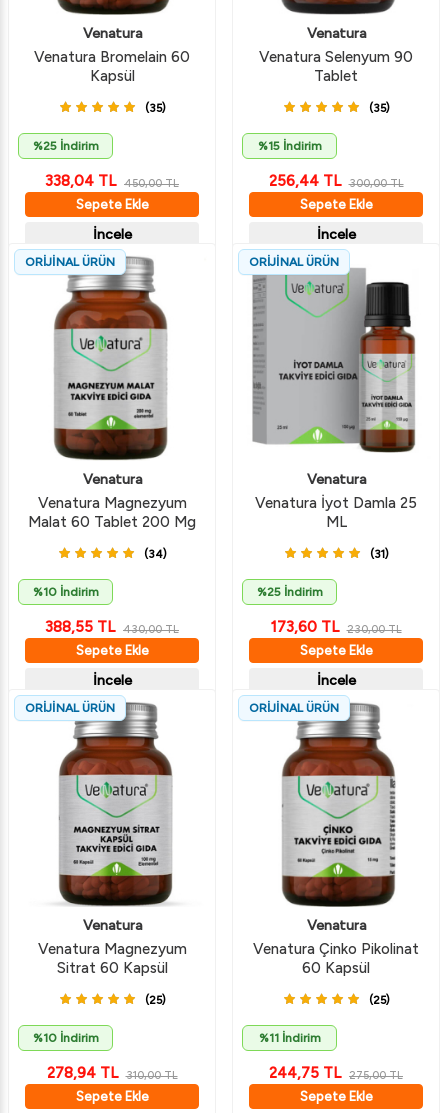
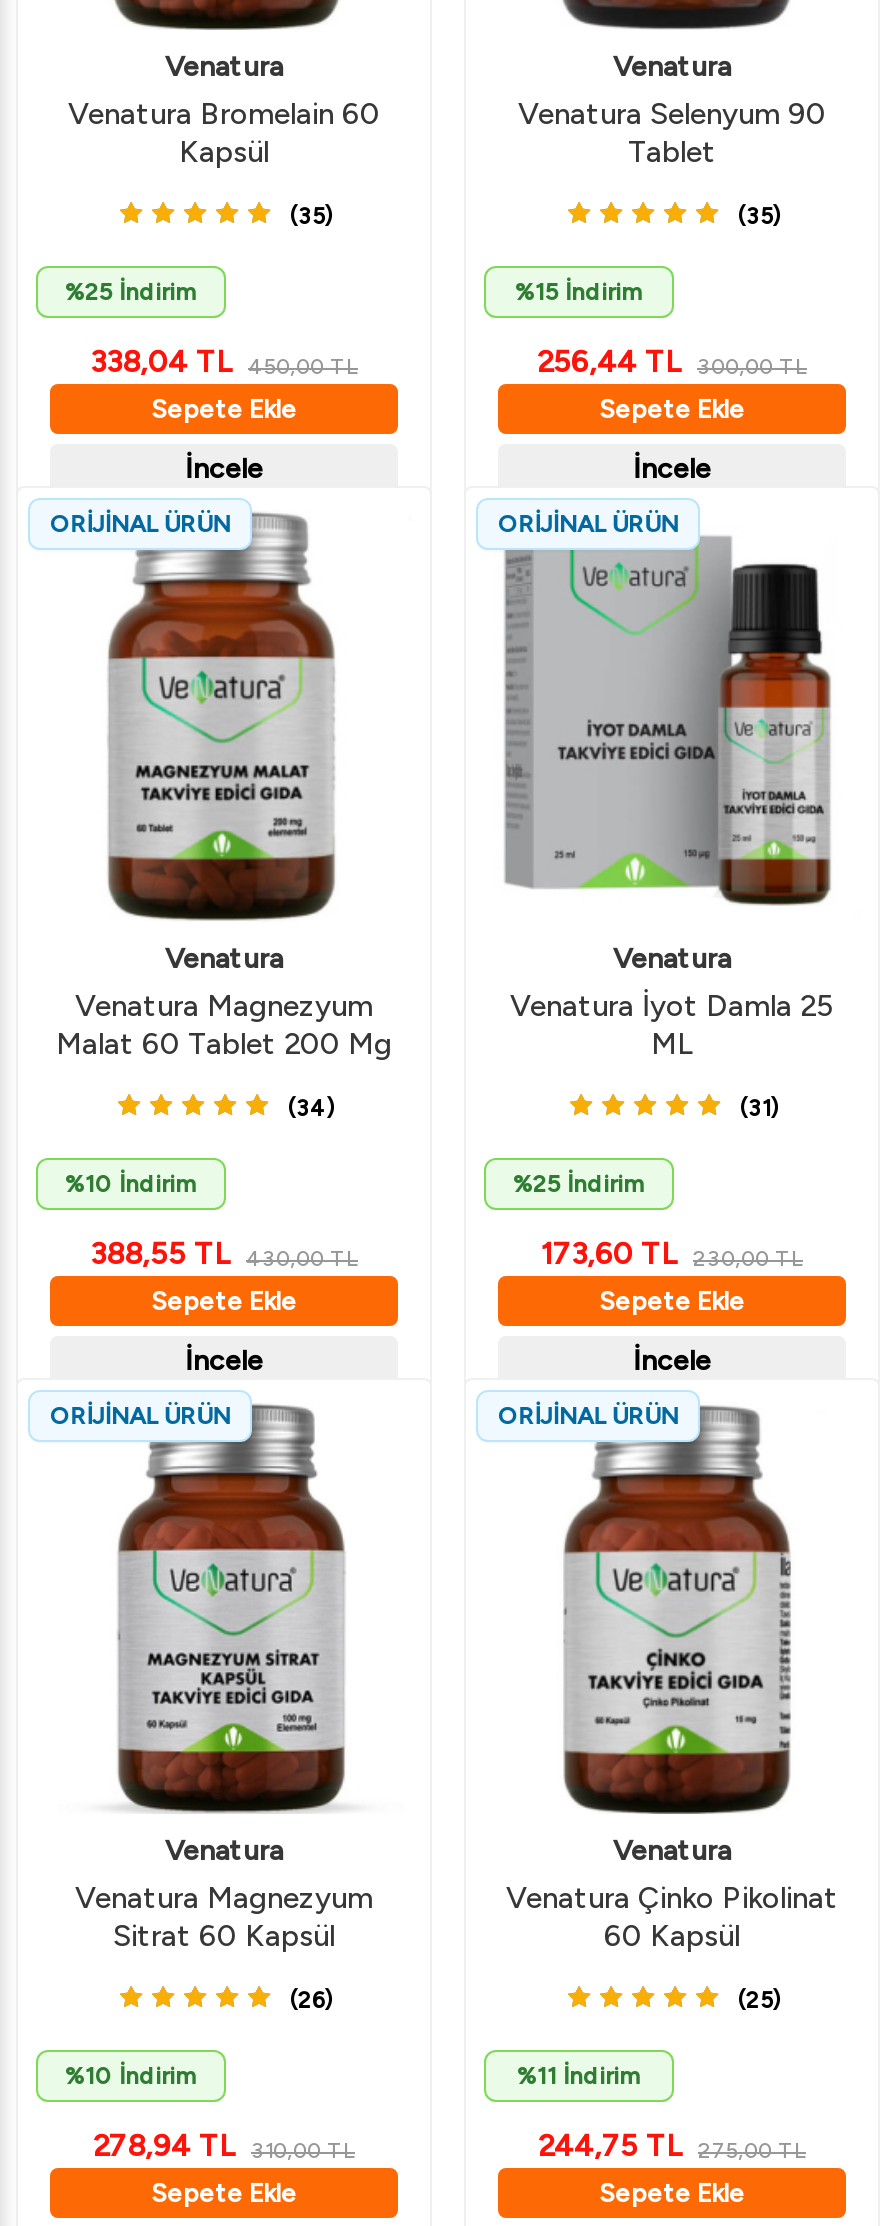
- (25)
+ (26)
